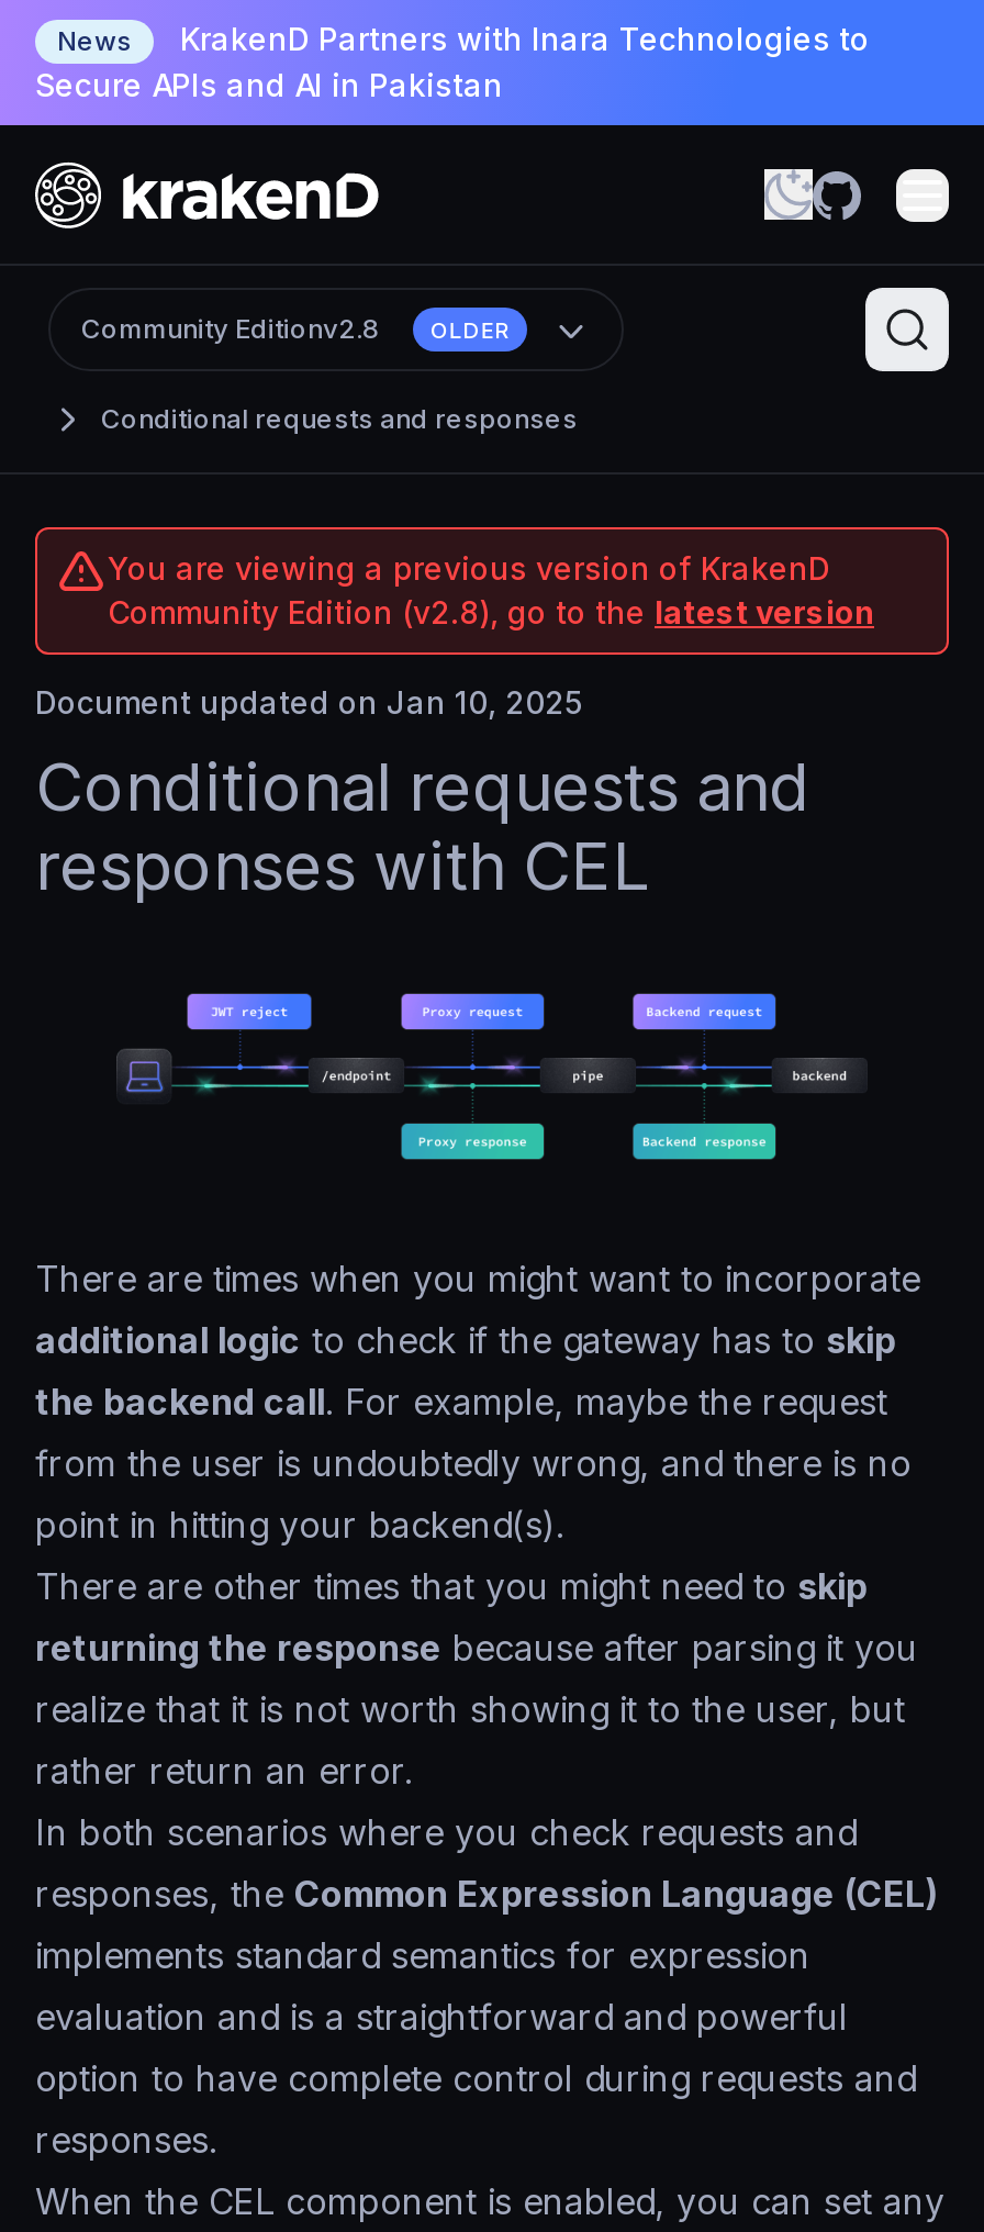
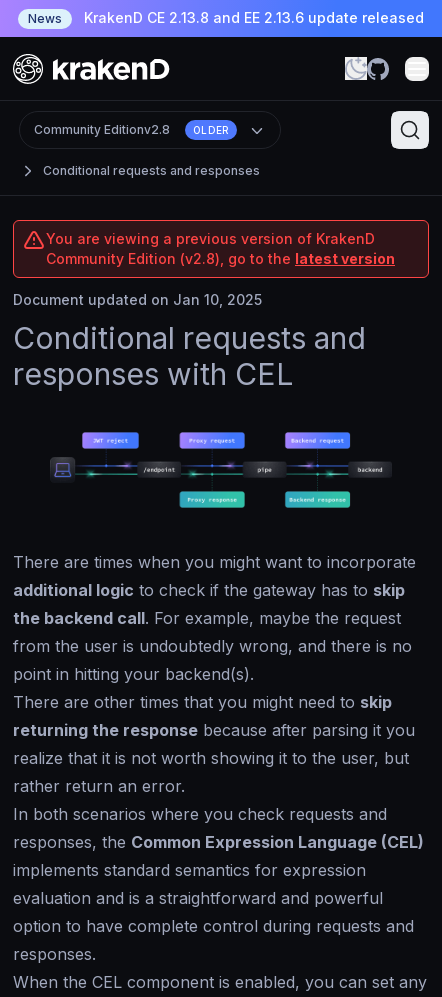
- KrakenD Partners with Inara Technologies to
- Secure APIs and AI in Pakistan
+ KrakenD CE 2.13.8 and EE 2.13.6 update released
